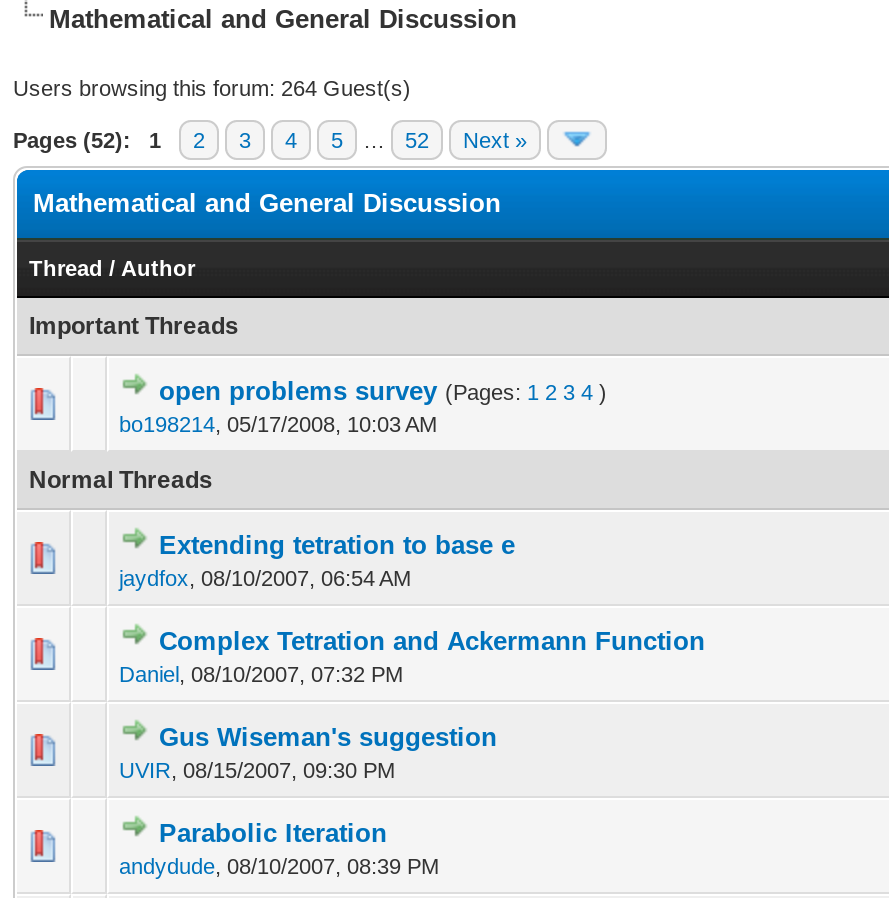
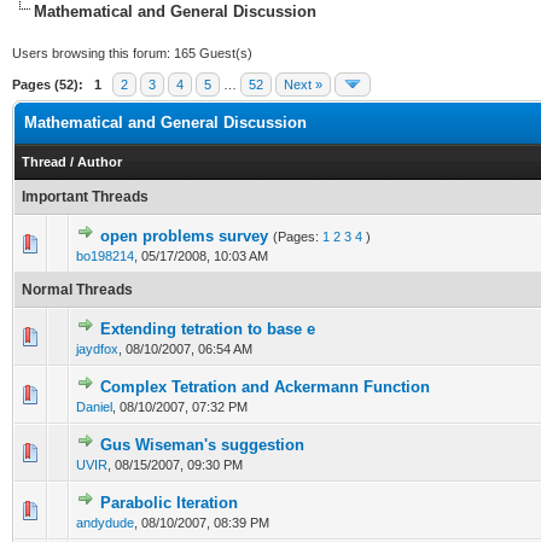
- Users browsing this forum: 264 Guest(s)
+ Users browsing this forum: 165 Guest(s)
